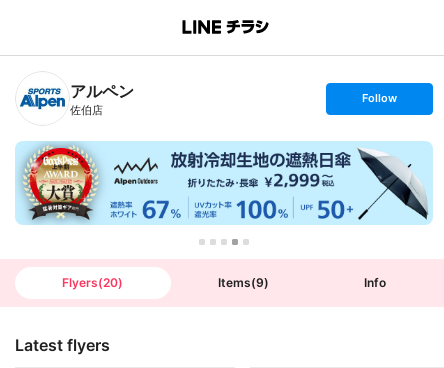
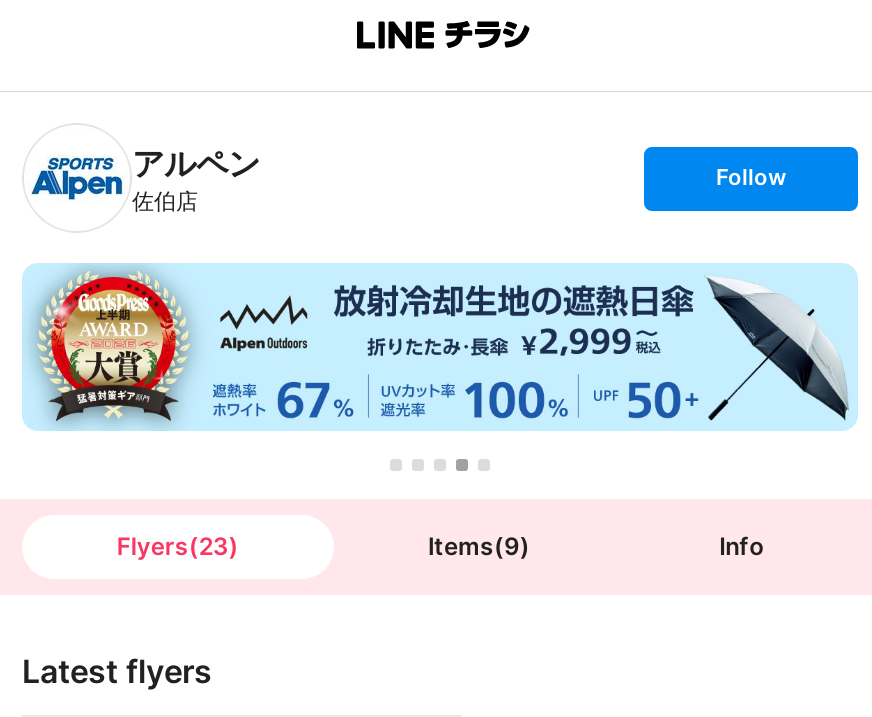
- Flyers(20)
+ Flyers(23)
